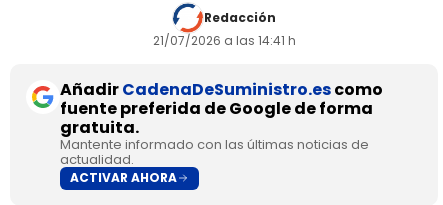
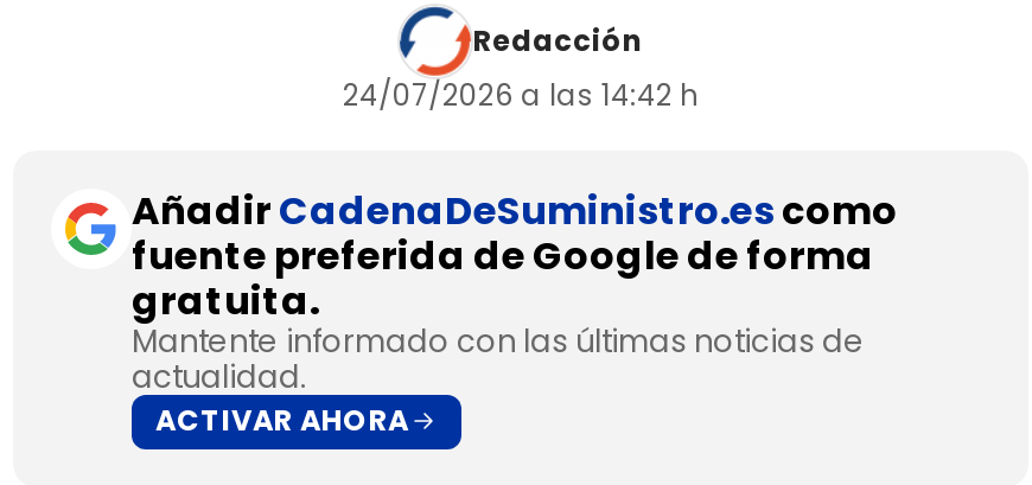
- 21/07/2026 a las 14:41 h
+ 24/07/2026 a las 14:42 h
